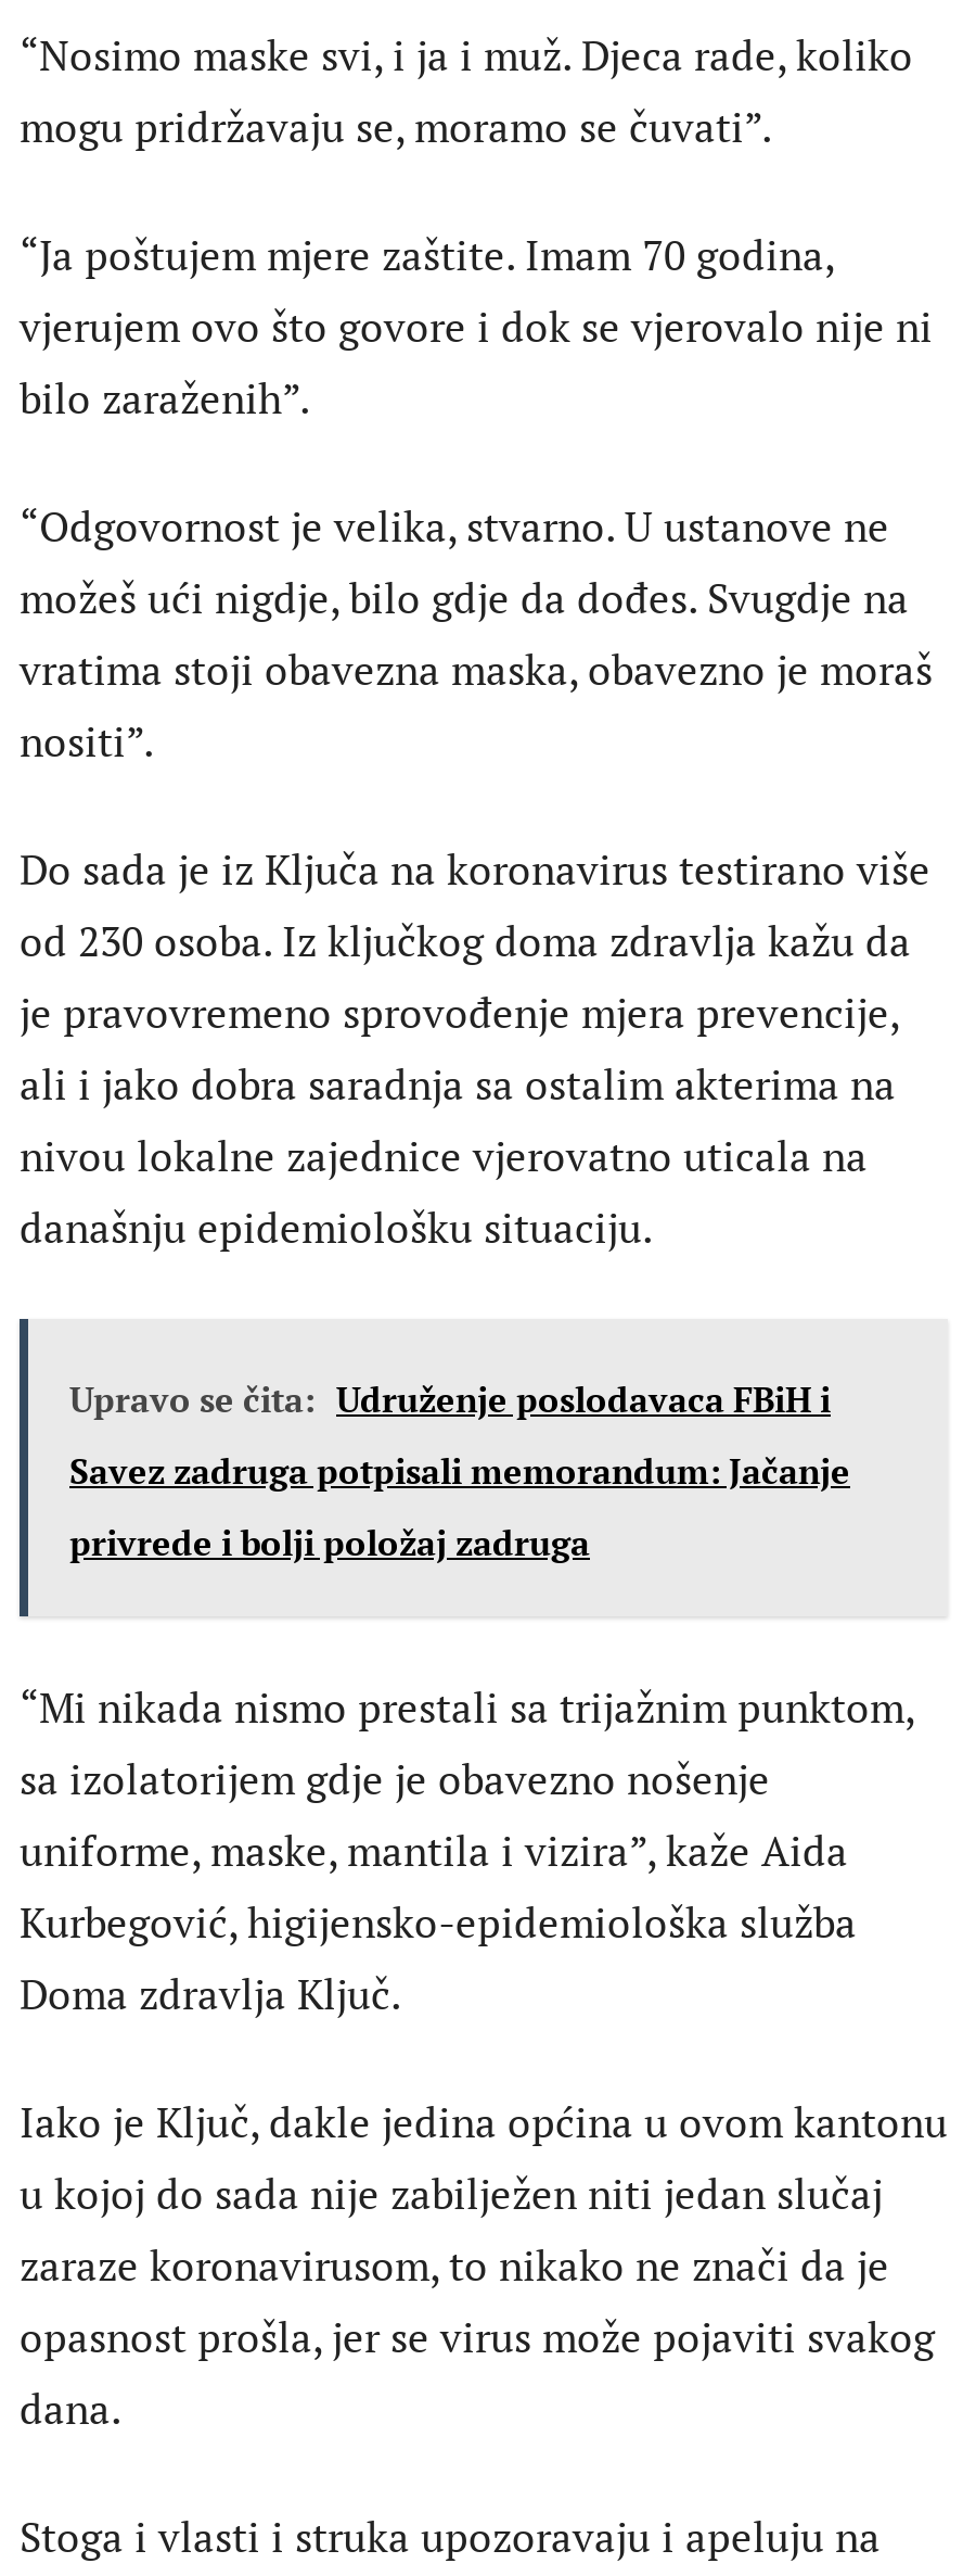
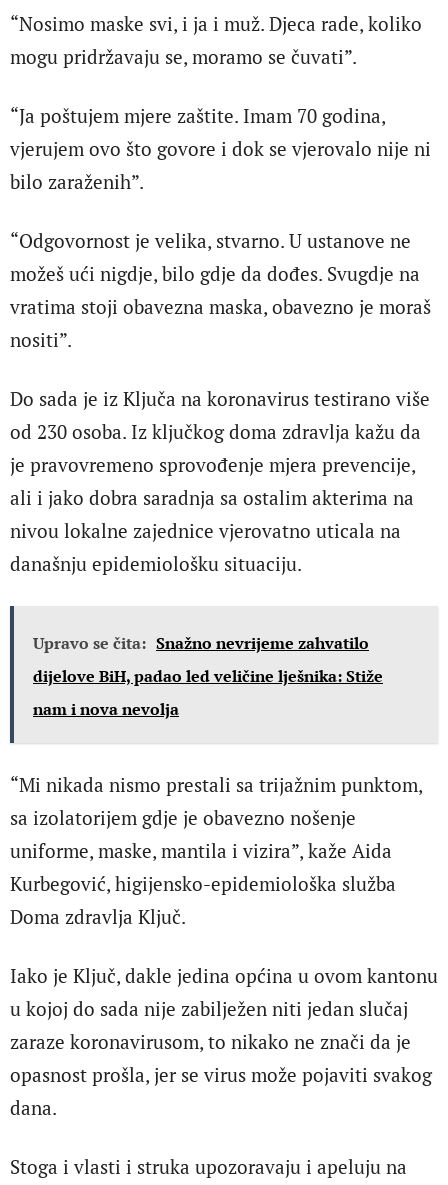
- Upravo se čita: Udruženje poslodavaca FBiH i
+ Upravo se čita: Snažno nevrijeme zahvatilo

- Savez zadruga potpisali memorandum: Jačanje
+ dijelove BiH, padao led veličine lješnika: Stiže

- privrede i bolji položaj zadruga
+ nam i nova nevolja
